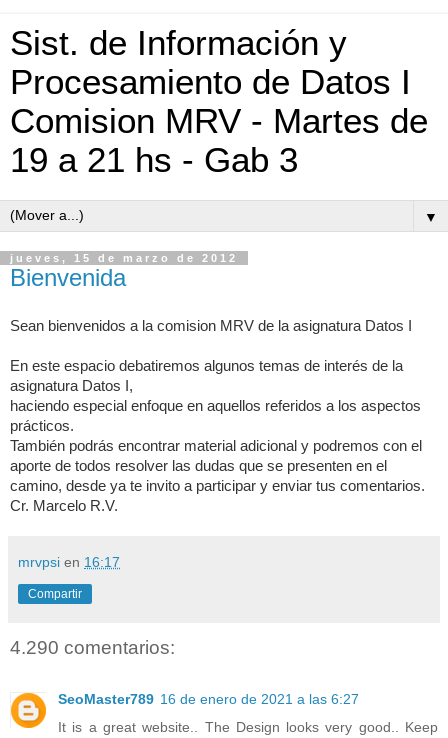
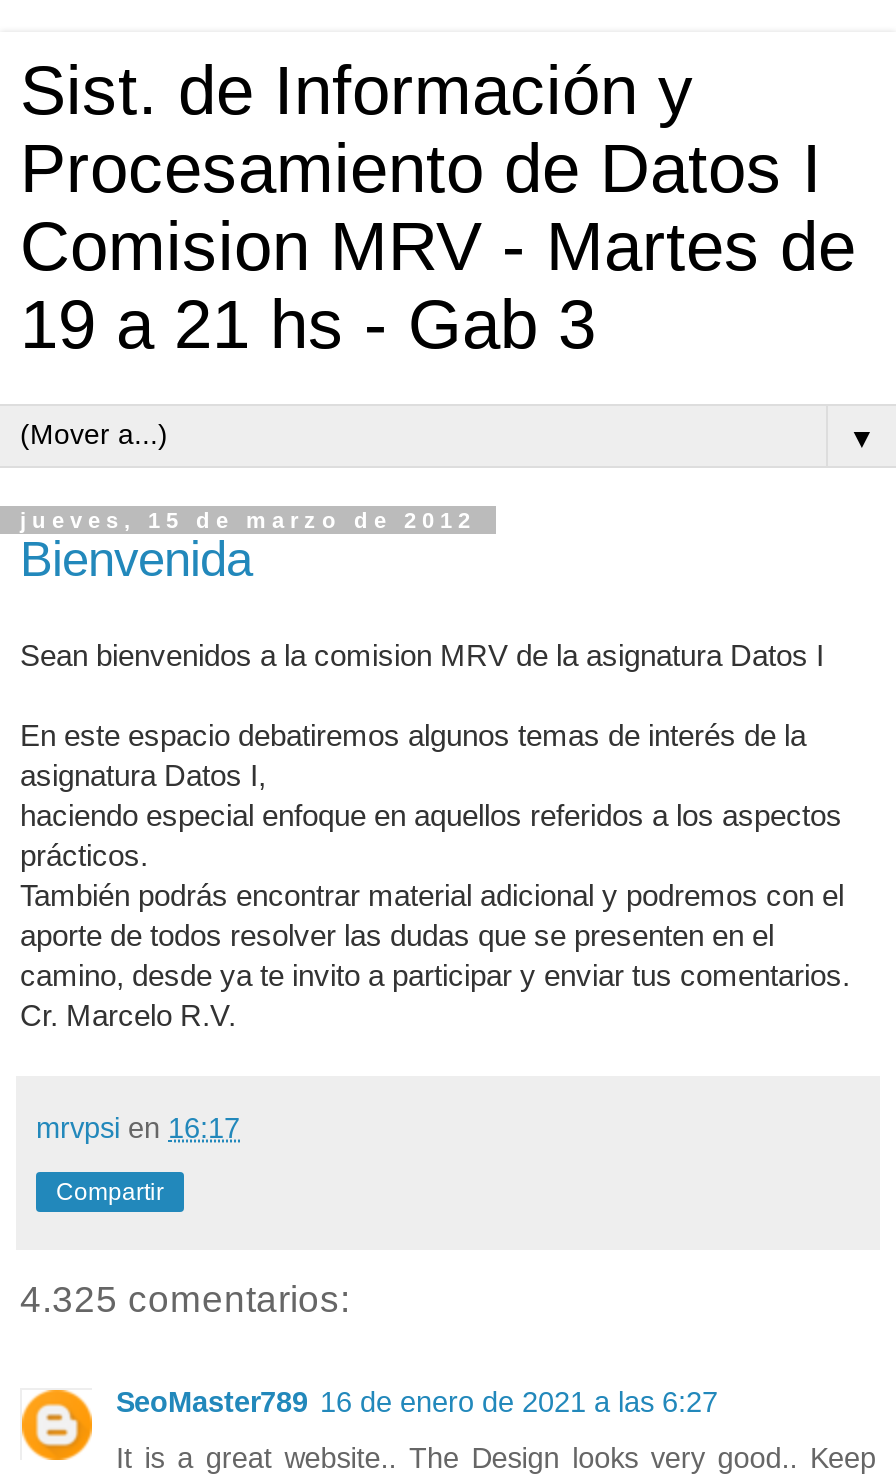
- 4.290 comentarios:
+ 4.325 comentarios:
